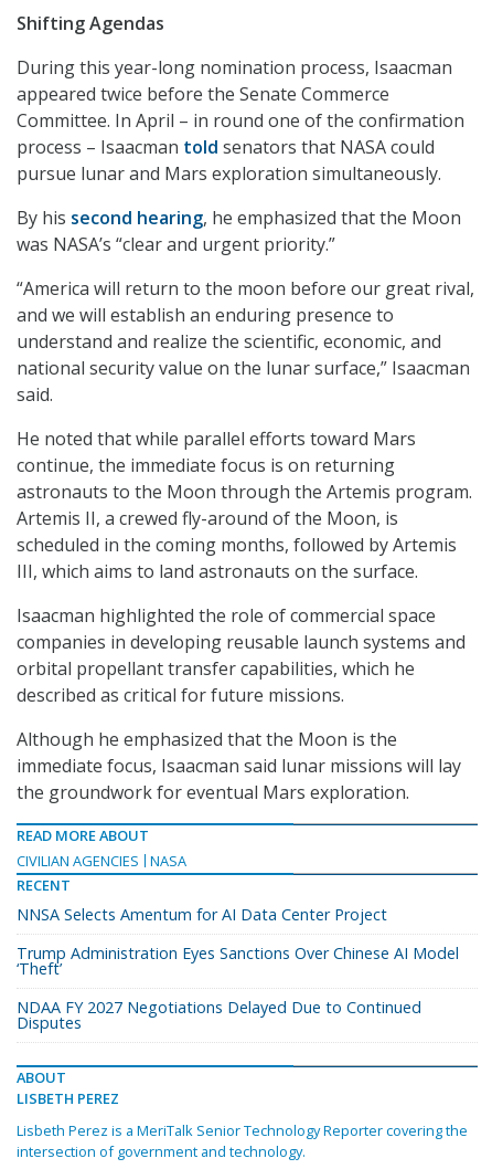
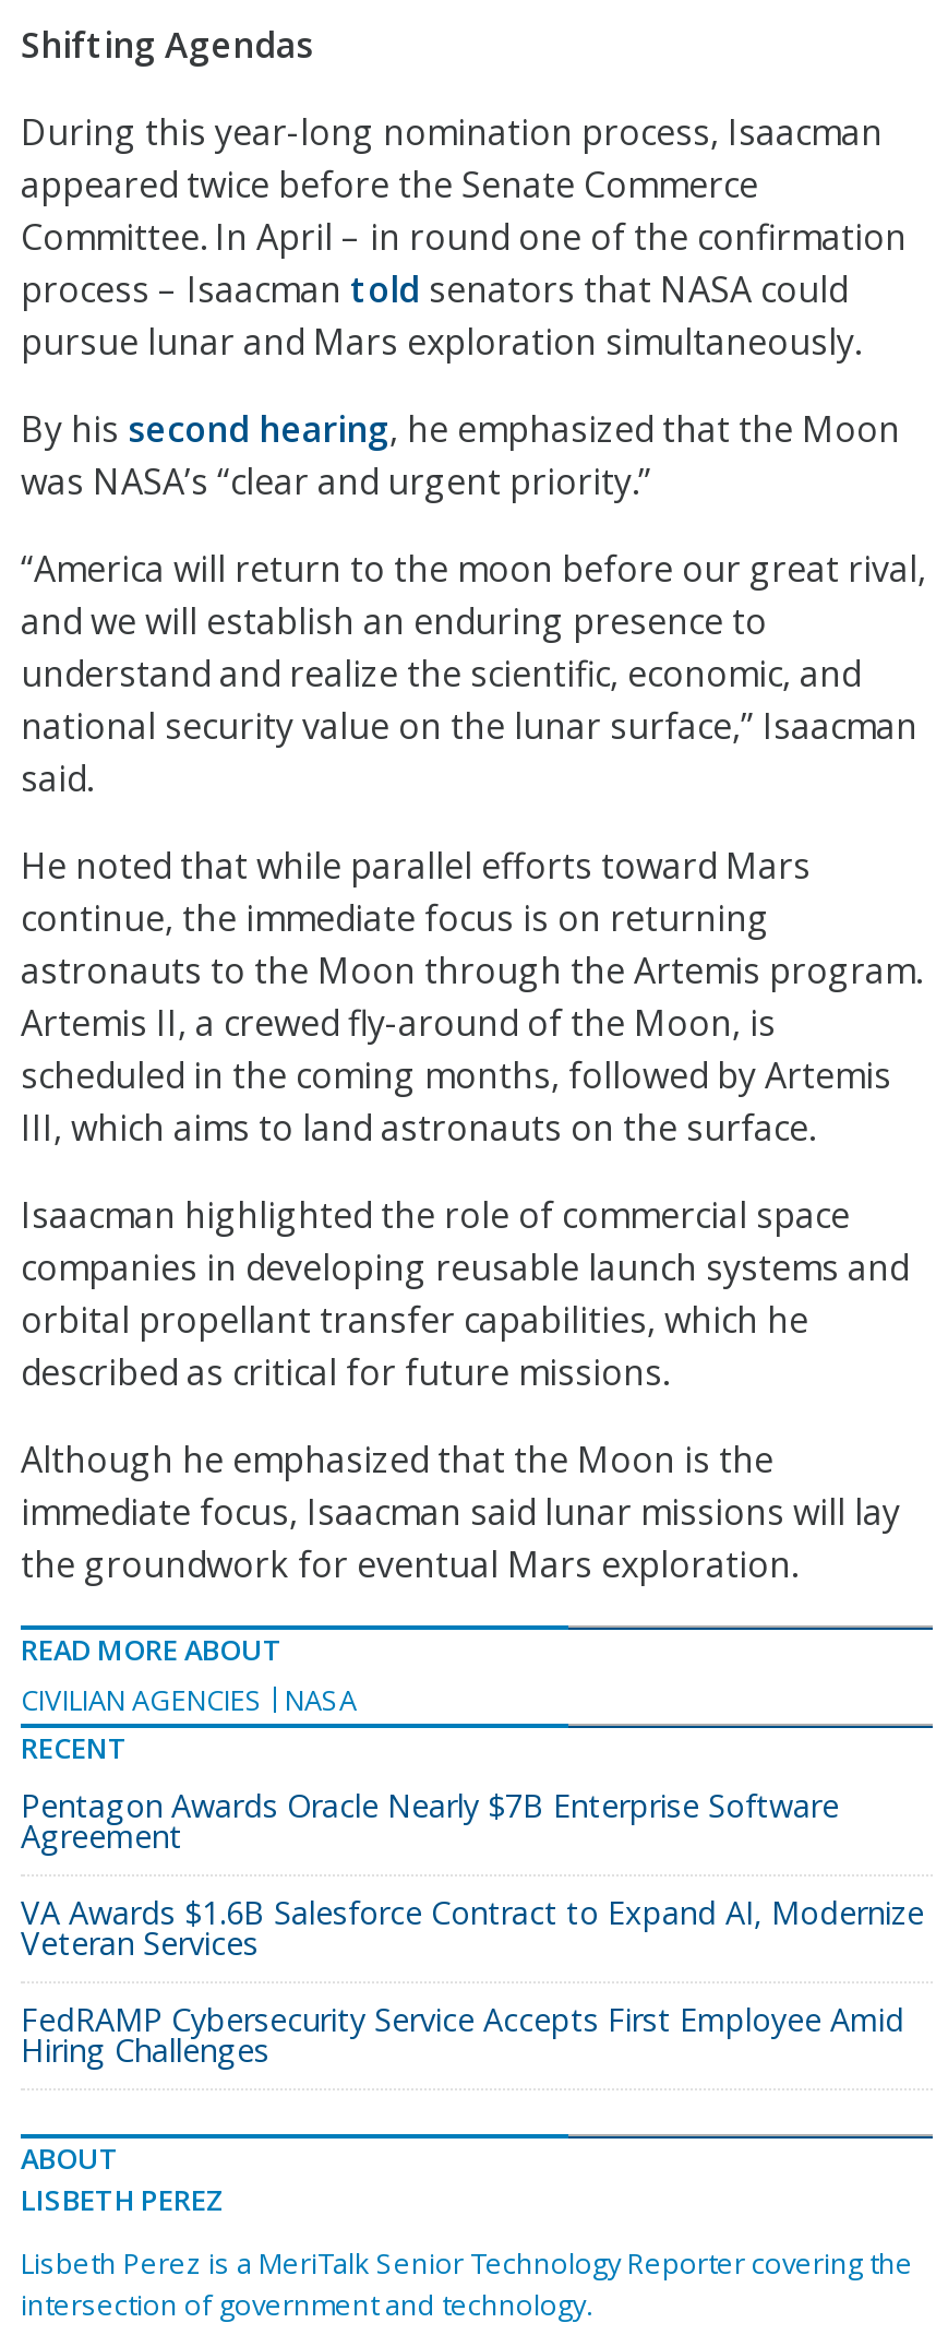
- NNSA Selects Amentum for AI Data Center Project
+ Pentagon Awards Oracle Nearly $7B Enterprise Software
+ Agreement

- Trump Administration Eyes Sanctions Over Chinese AI Model
- ‘Theft’
+ VA Awards $1.6B Salesforce Contract to Expand AI, Modernize
+ Veteran Services

- NDAA FY 2027 Negotiations Delayed Due to Continued
- Disputes
+ FedRAMP Cybersecurity Service Accepts First Employee Amid
+ Hiring Challenges
